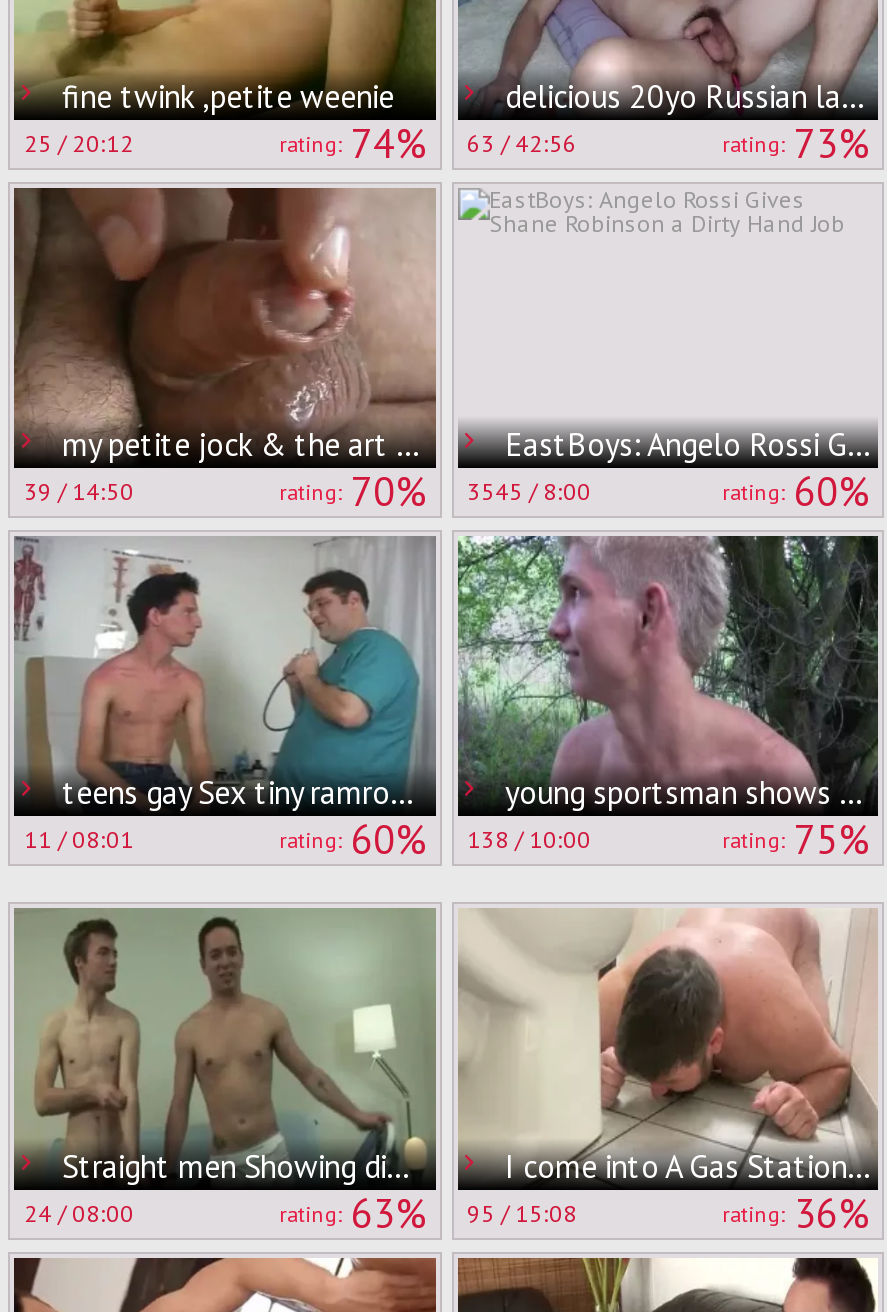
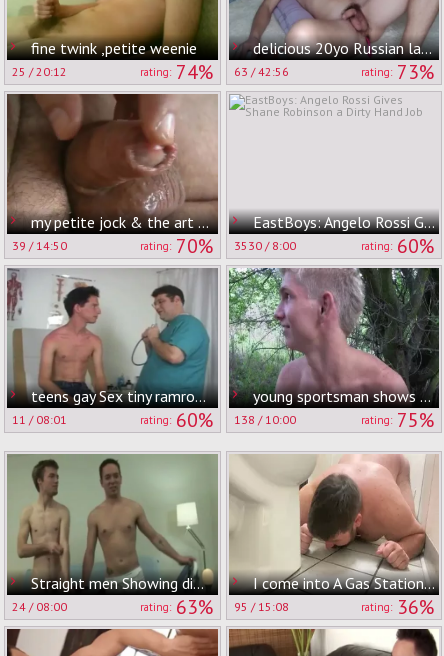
- rating:70% 3545 / 8:00
+ rating:70% 3530 / 8:00
